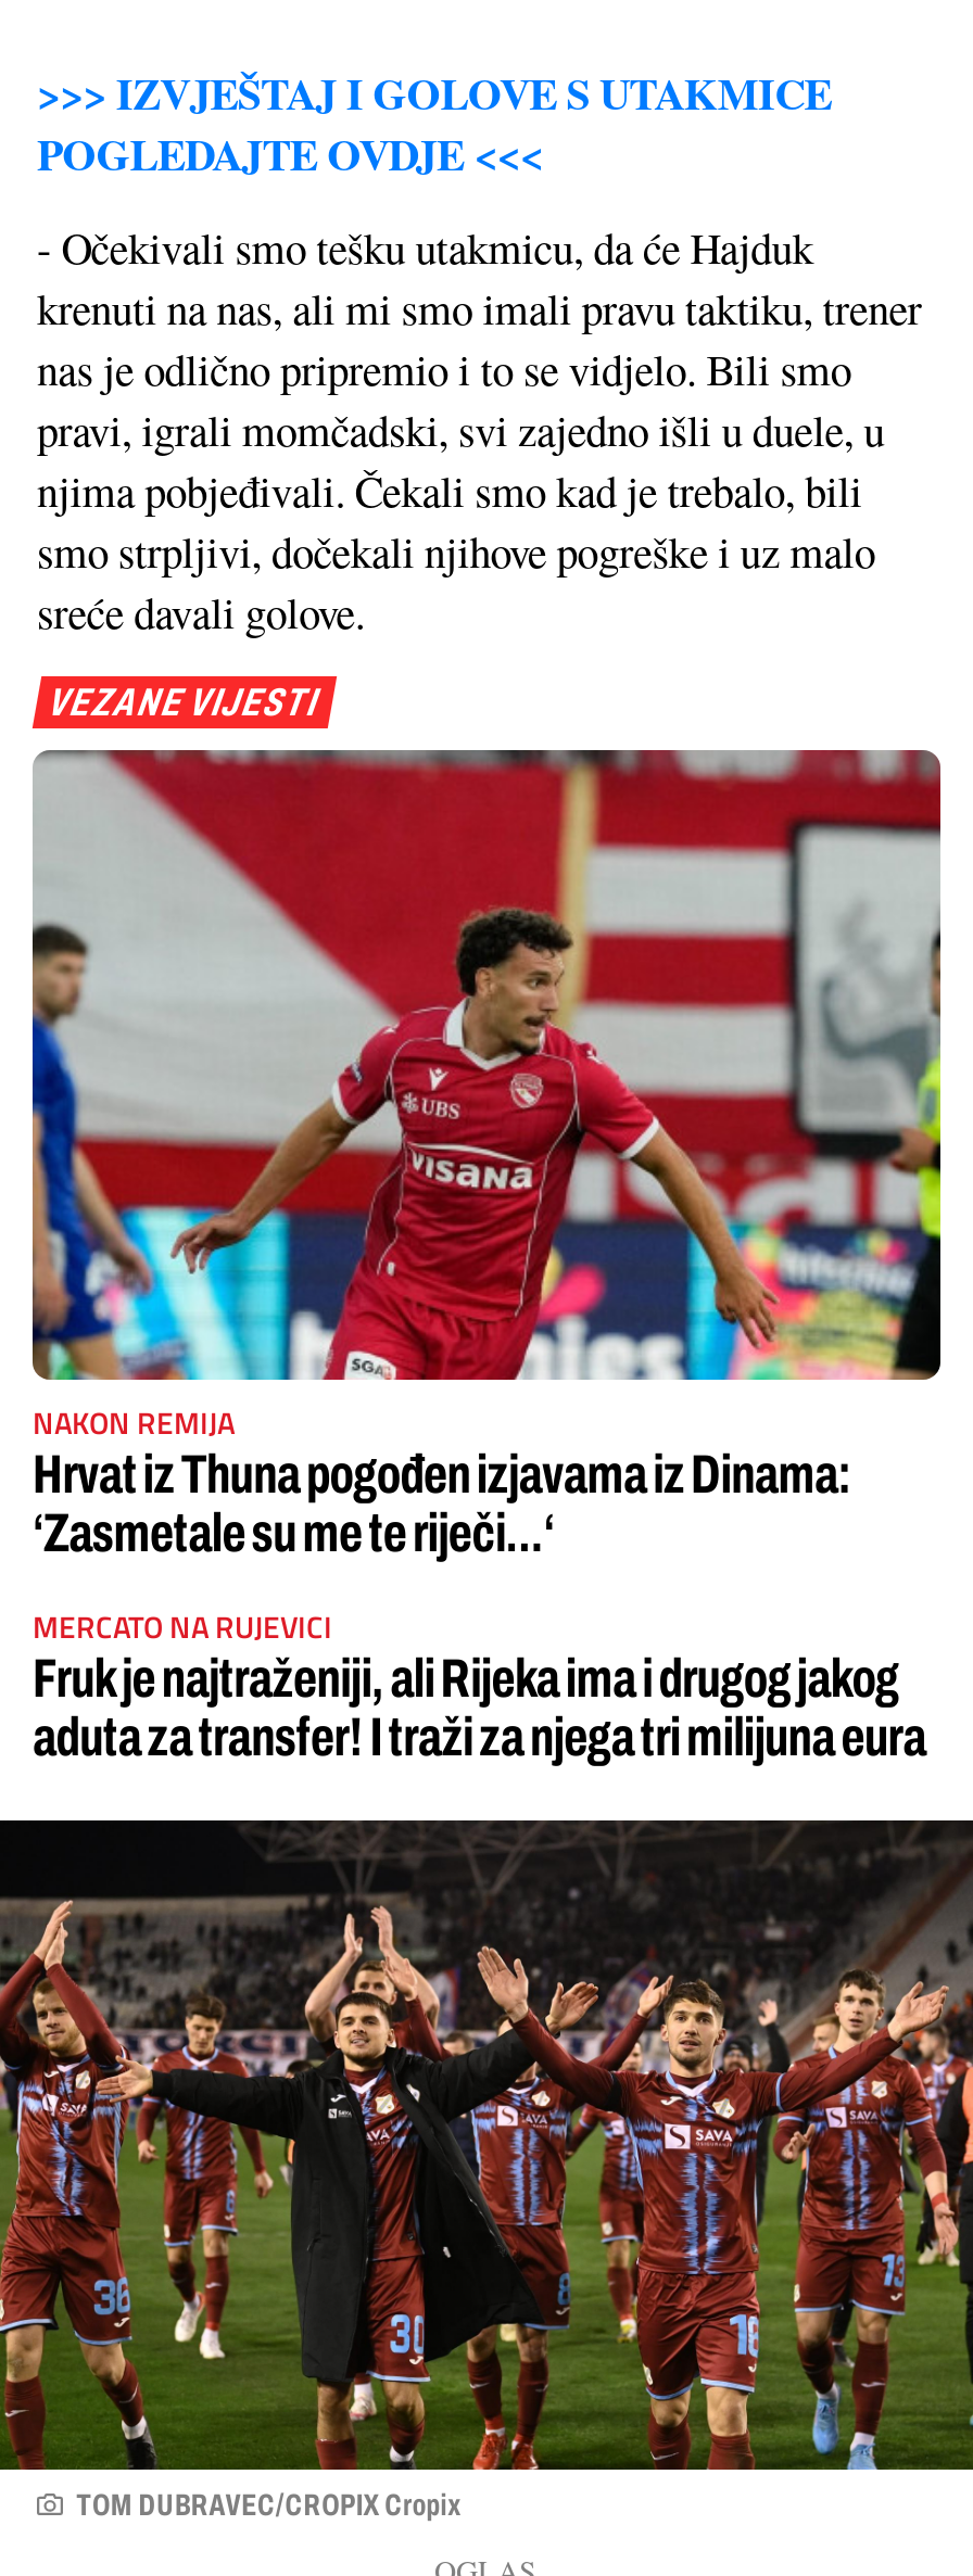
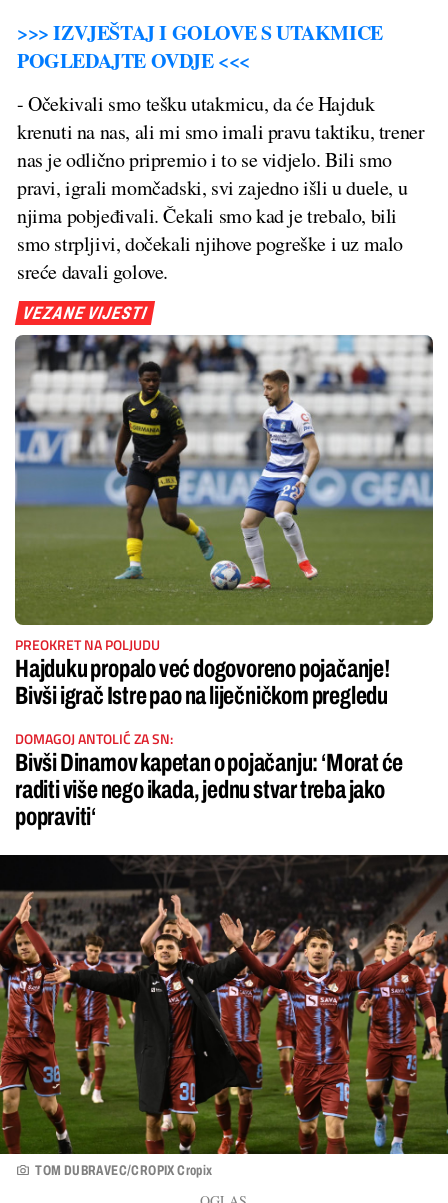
- [image]
- NAKON REMIJA
- Hrvat iz Thuna pogođen izjavama iz Dinama:
- ‘Zasmetale su me te riječi...‘
+ [image]
+ PREOKRET NA POLJUDU
+ Hajduku propalo već dogovoreno pojačanje!
+ Bivši igrač Istre pao na liječničkom pregledu

- MERCATO NA RUJEVICI
- Fruk je najtraženiji, ali Rijeka ima i drugog jakog
- aduta za transfer! I traži za njega tri milijuna eura
+ DOMAGOJ ANTOLIĆ ZA SN:
+ Bivši Dinamov kapetan o pojačanju: ‘Morat će
+ raditi više nego ikada, jednu stvar treba jako
+ popraviti‘
